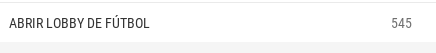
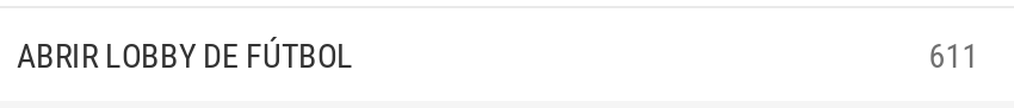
- 545
+ 611
